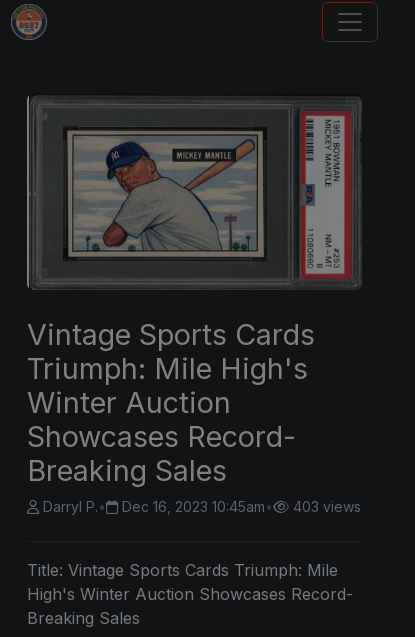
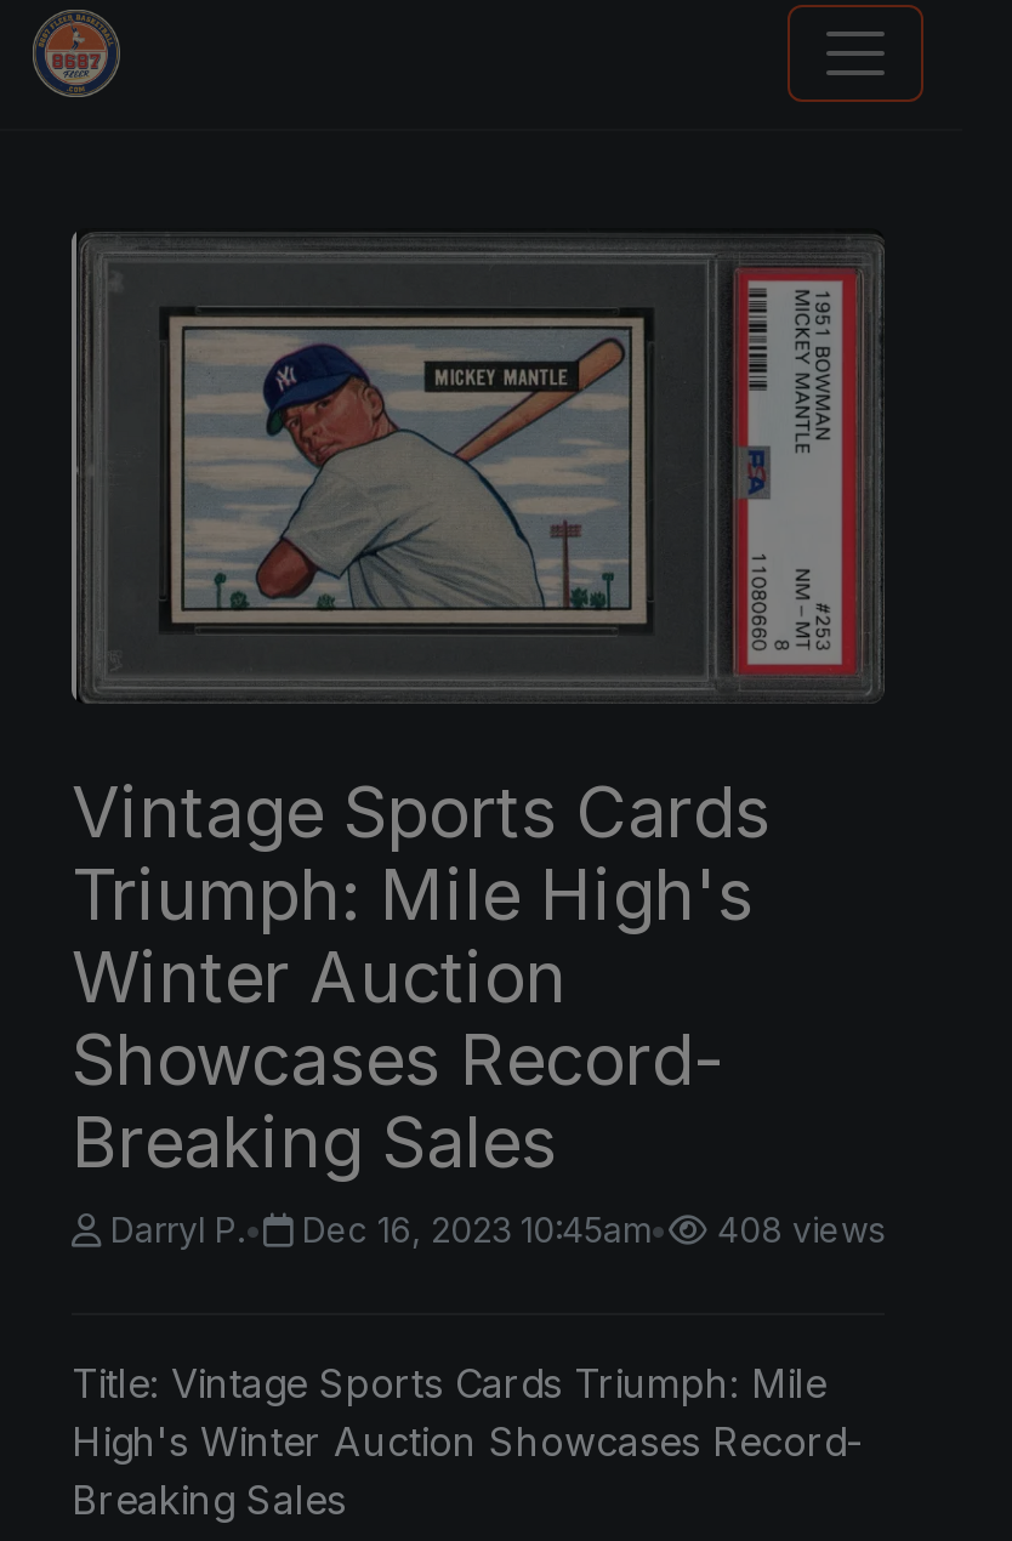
- Darryl P.• Dec 16, 2023 10:45am• 403 views
+ Darryl P.• Dec 16, 2023 10:45am• 408 views
